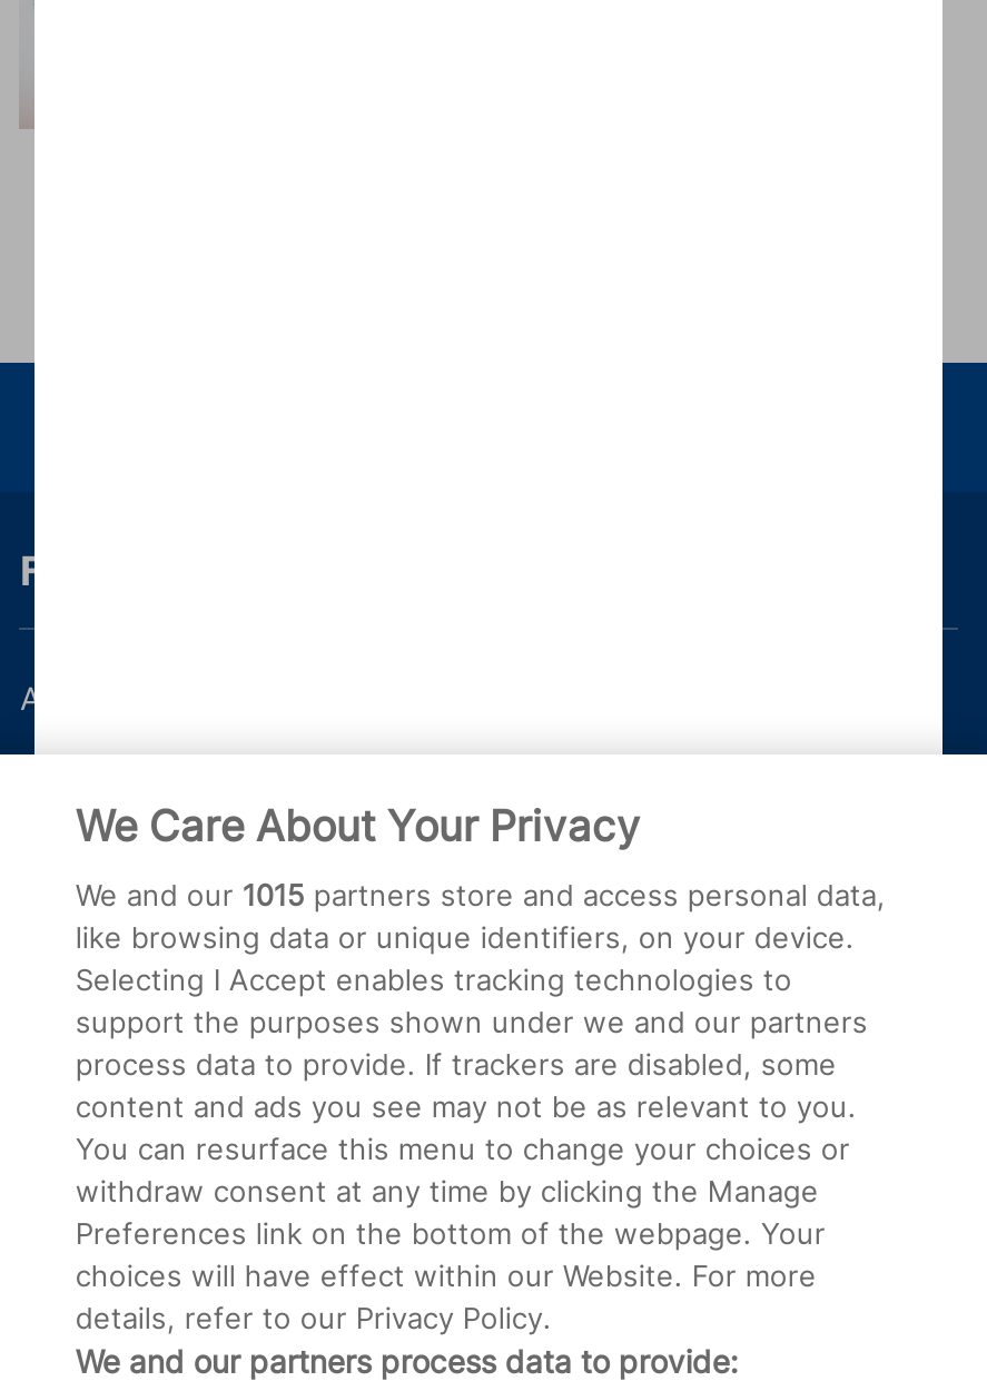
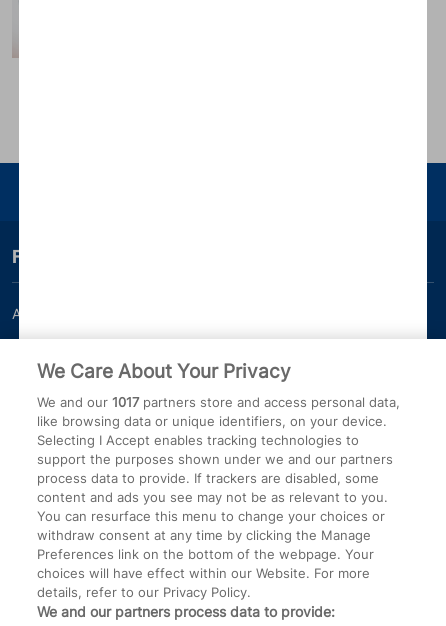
- We and our 1015 partners store and access personal data,
+ We and our 1017 partners store and access personal data,
